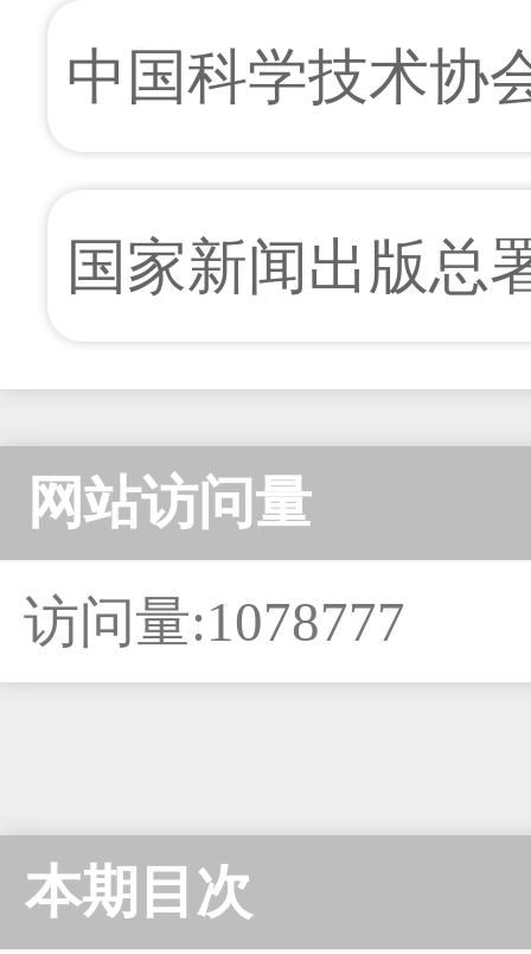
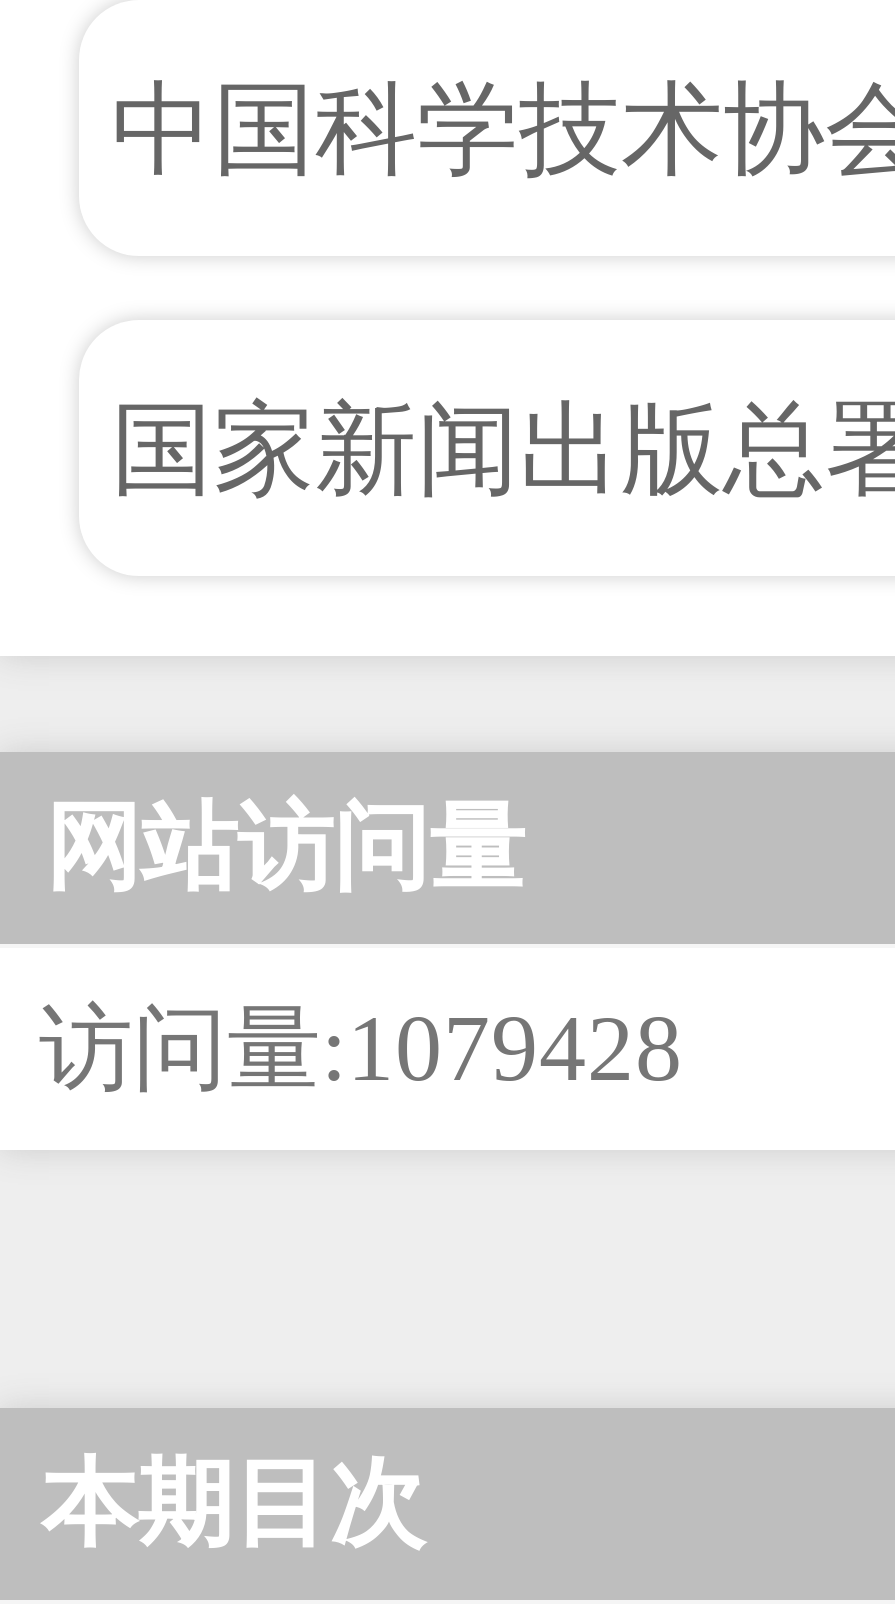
- 访问量:1078777
+ 访问量:1079428
